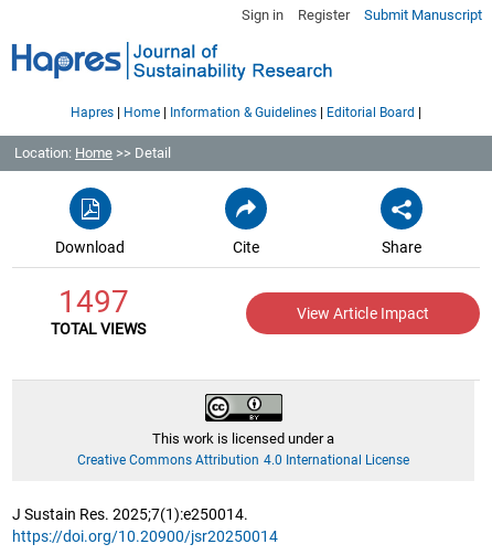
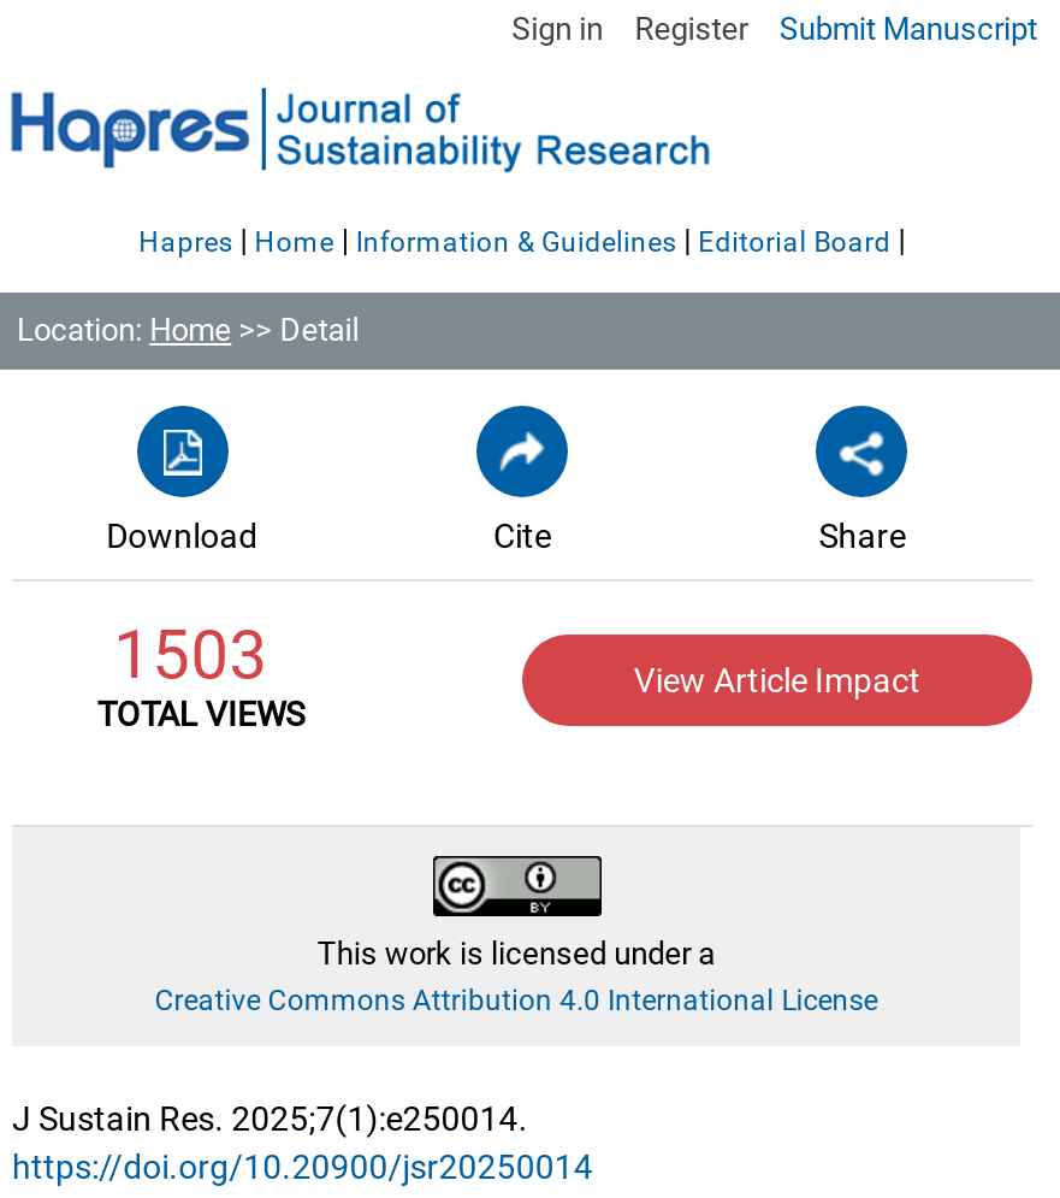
- 1497
+ 1503
